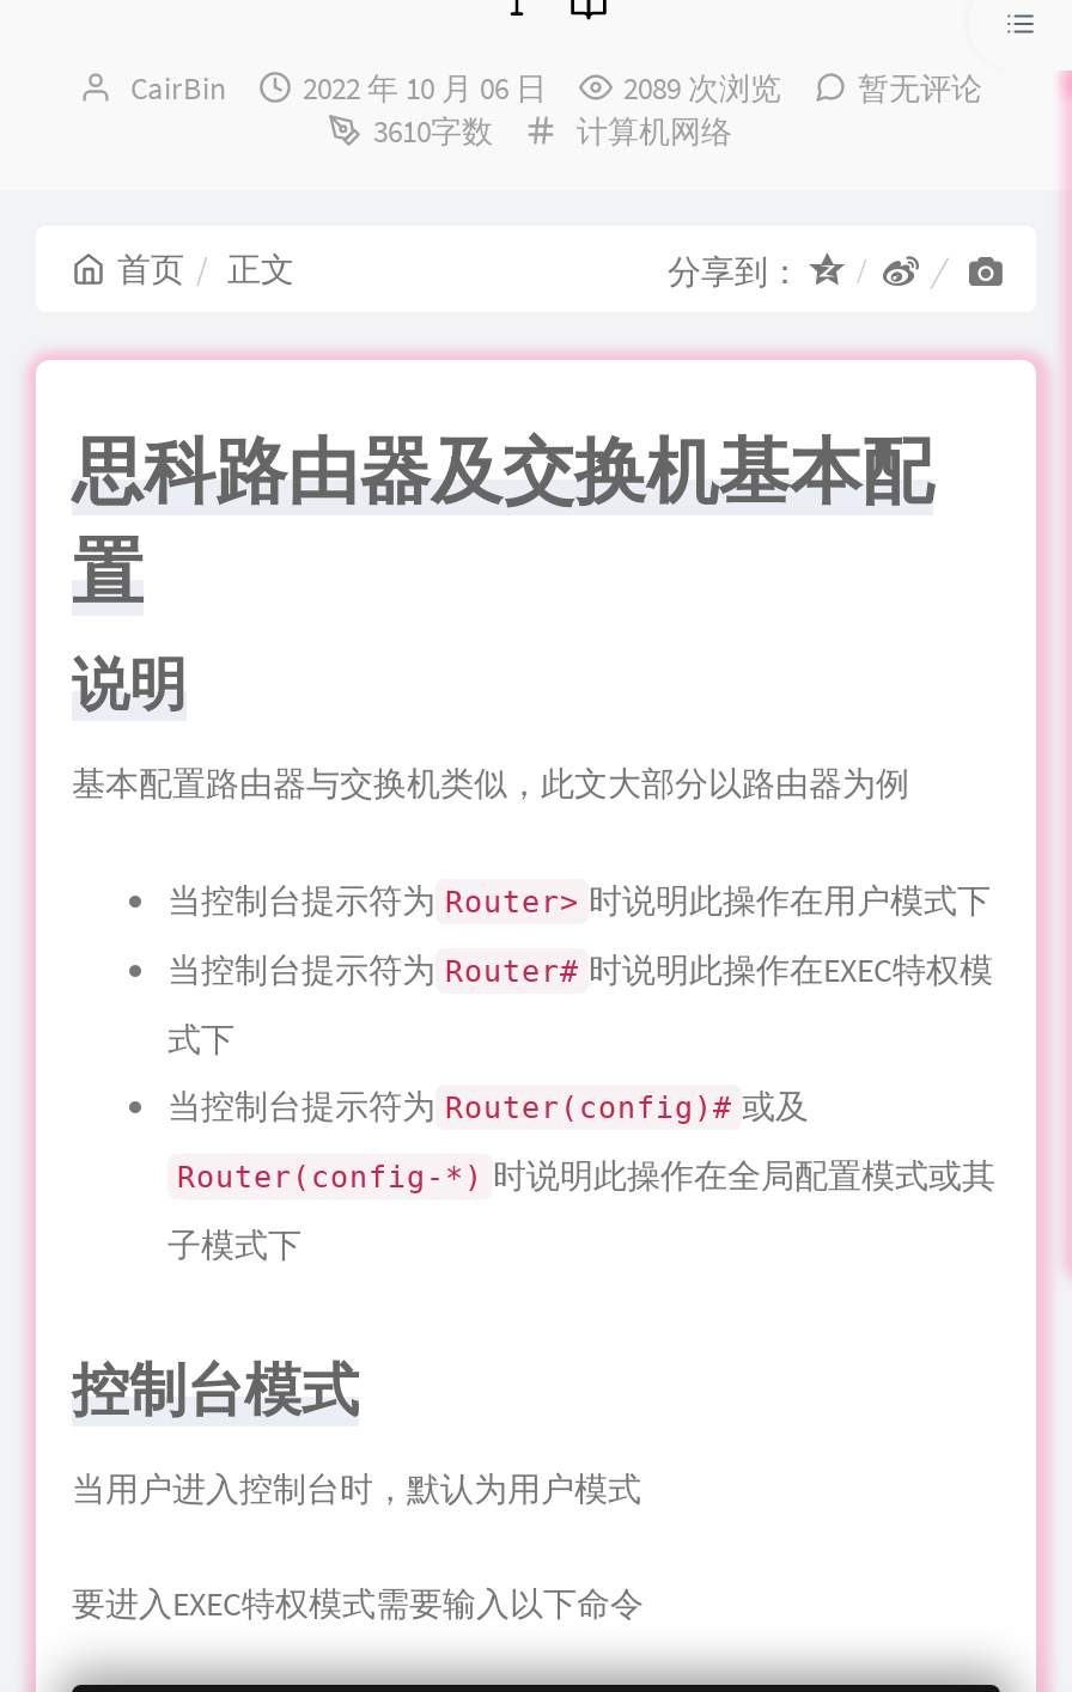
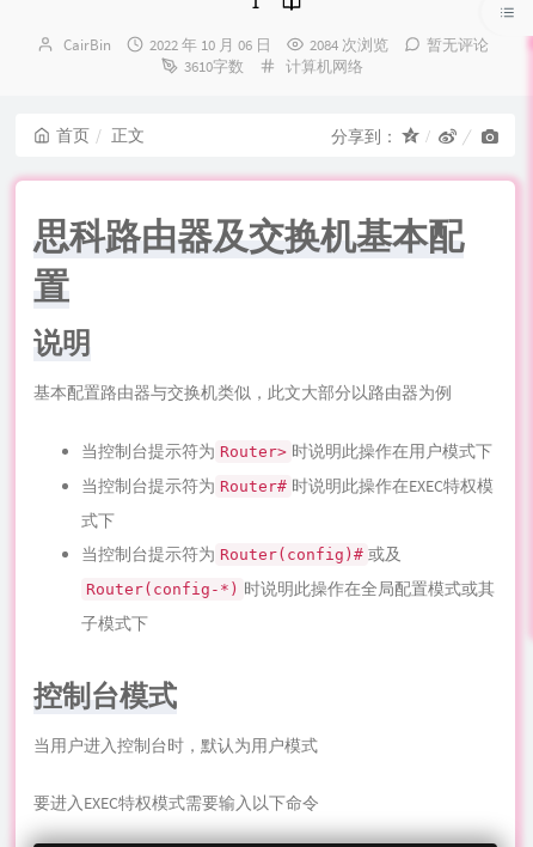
- 2089 次浏览
+ 2084 次浏览
